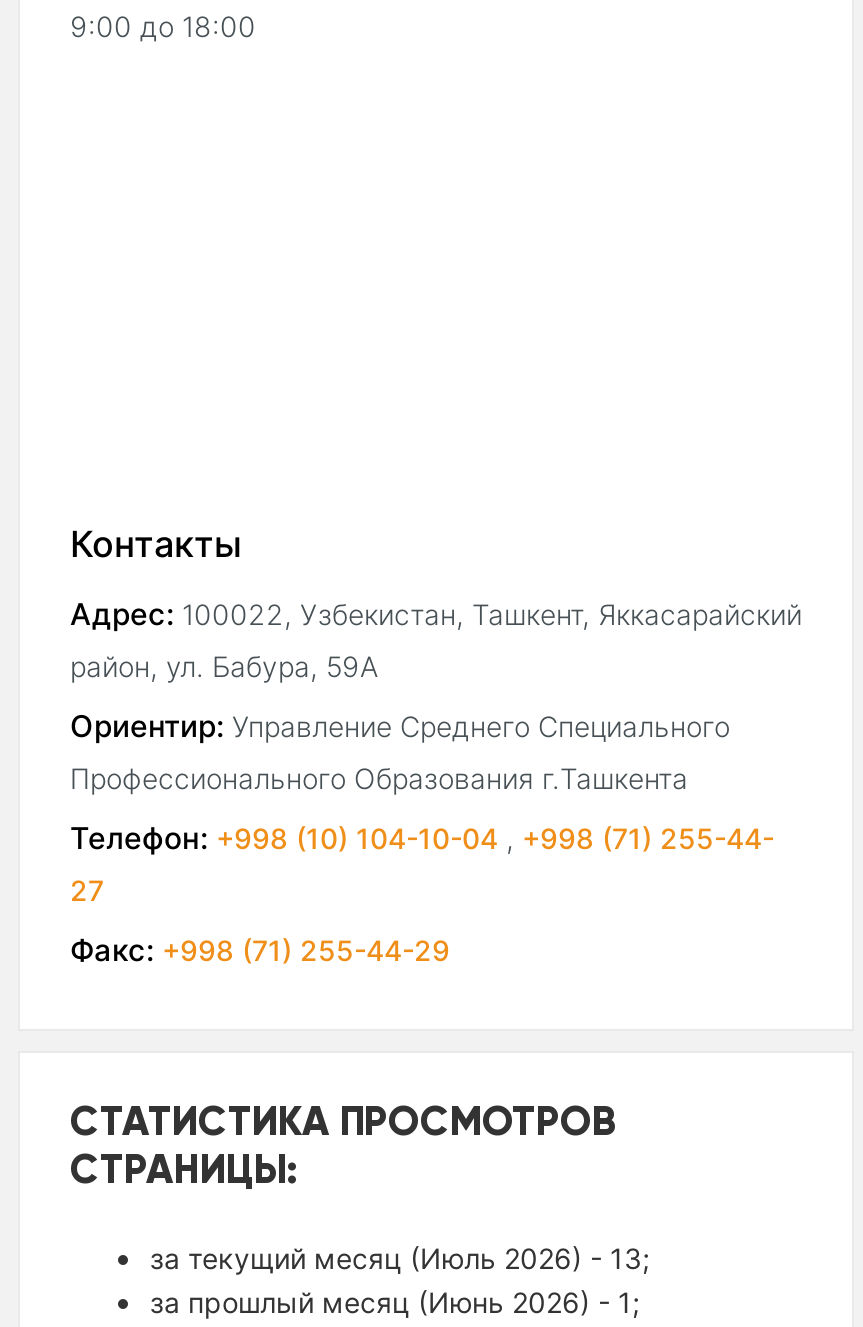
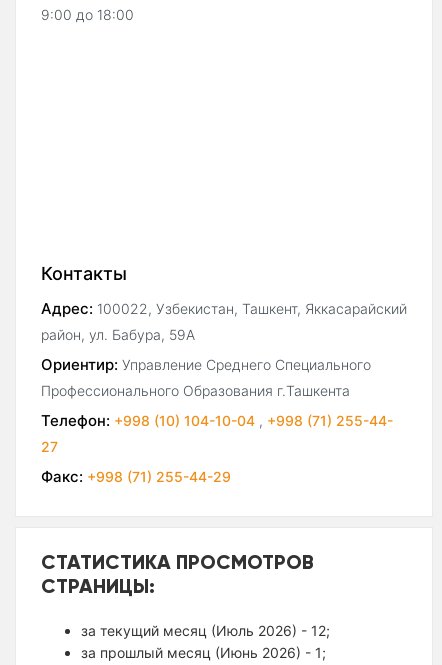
- за текущий месяц (Июль 2026) - 13;
+ за текущий месяц (Июль 2026) - 12;
